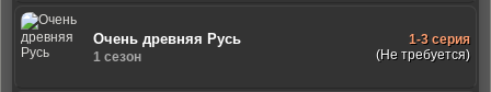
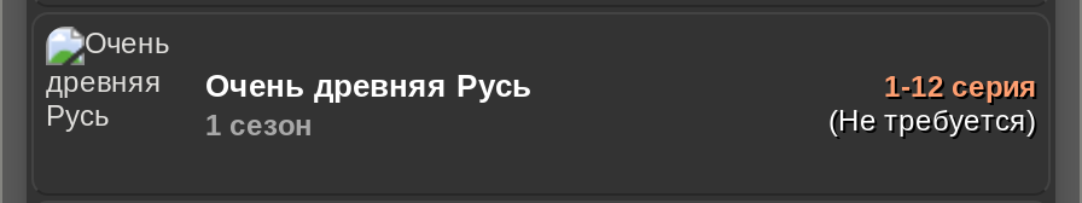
- 1-3 серия
+ 1-12 серия
